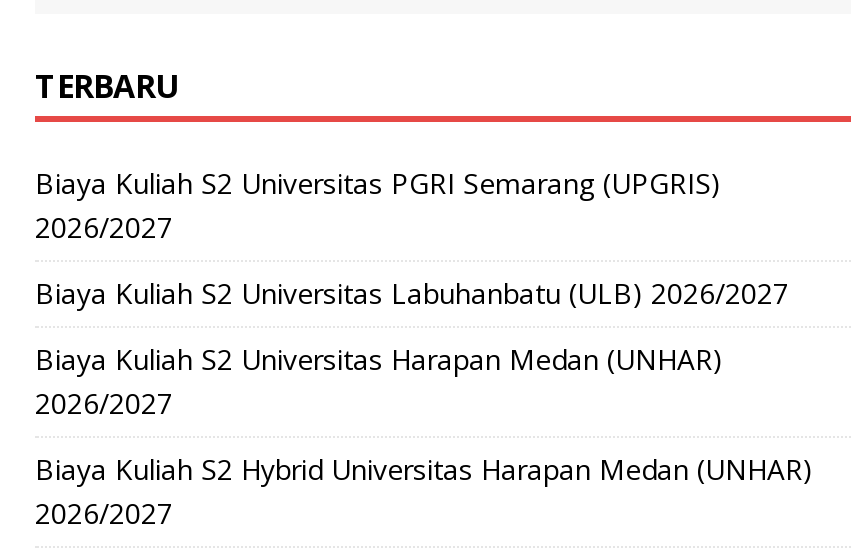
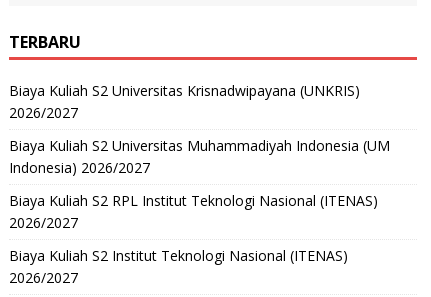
- Biaya Kuliah S2 Universitas PGRI Semarang (UPGRIS)
+ Biaya Kuliah S2 Universitas Krisnadwipayana (UNKRIS)

- Biaya Kuliah S2 Universitas Labuhanbatu (ULB) 2026/2027
+ Biaya Kuliah S2 Universitas Muhammadiyah Indonesia (UM
+ Indonesia) 2026/2027

- Biaya Kuliah S2 Universitas Harapan Medan (UNHAR)
+ Biaya Kuliah S2 RPL Institut Teknologi Nasional (ITENAS)

- Biaya Kuliah S2 Hybrid Universitas Harapan Medan (UNHAR)
+ Biaya Kuliah S2 Institut Teknologi Nasional (ITENAS)
